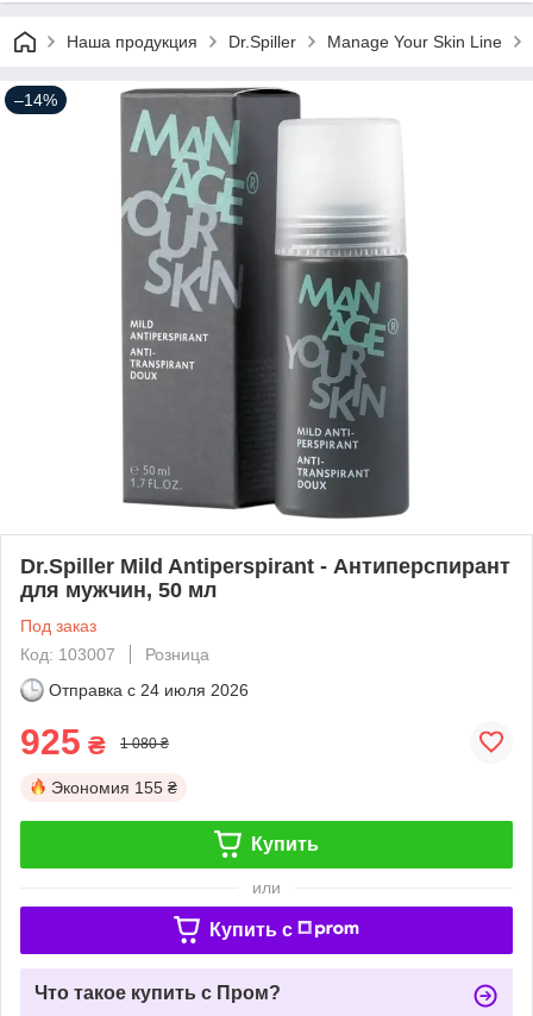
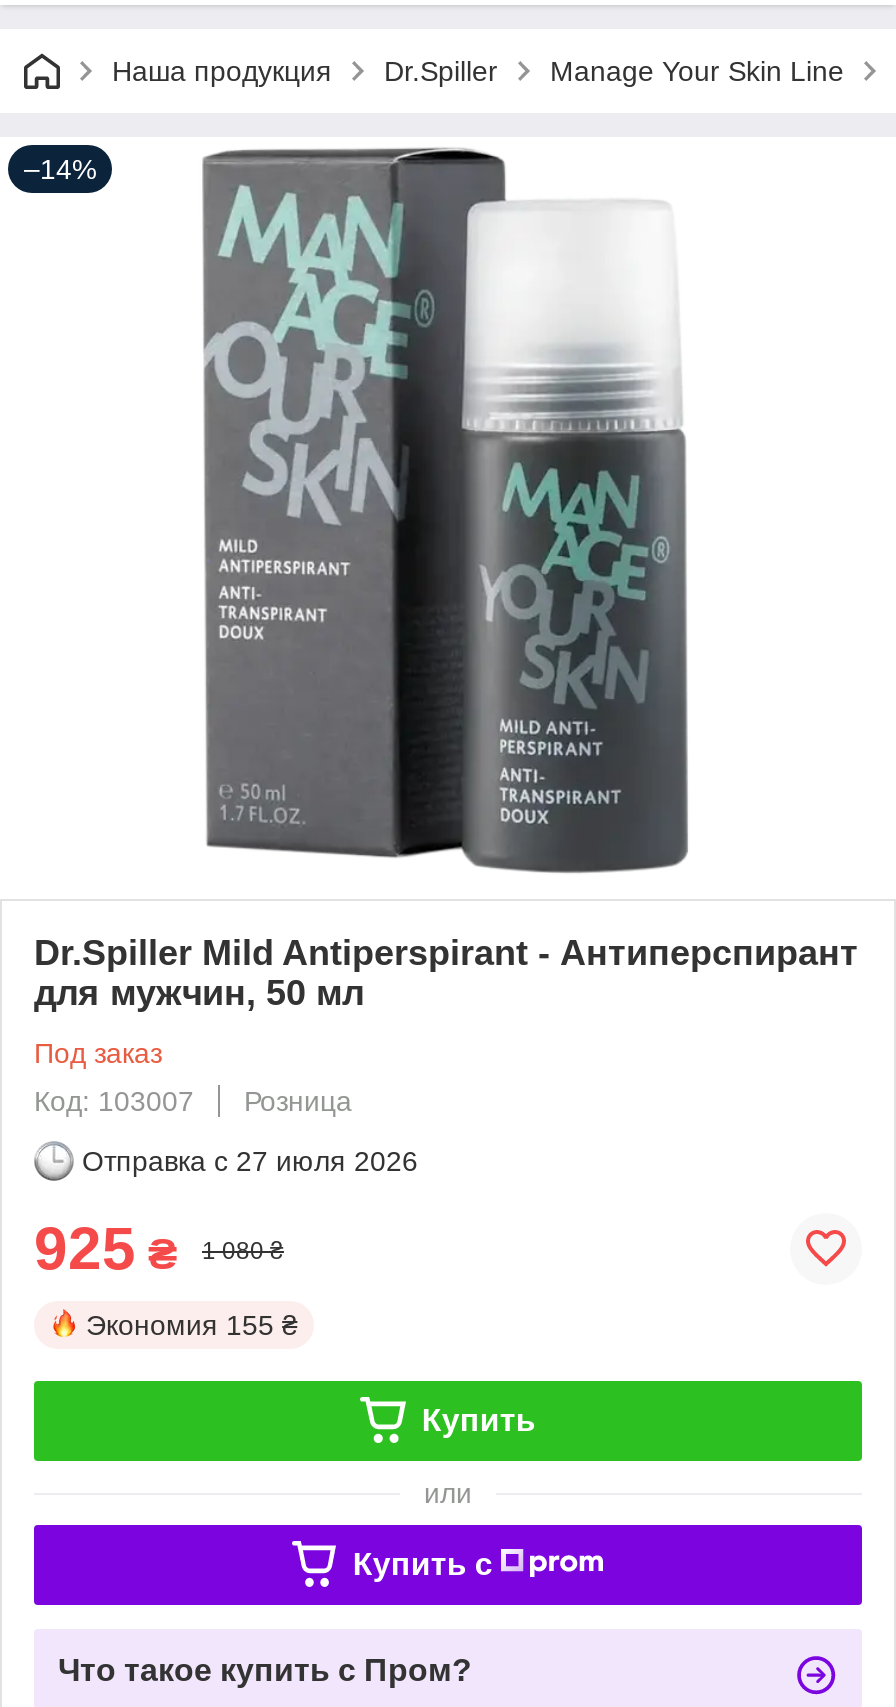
- Отправка с 24 июля 2026
+ Отправка с 27 июля 2026
